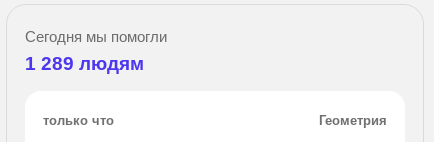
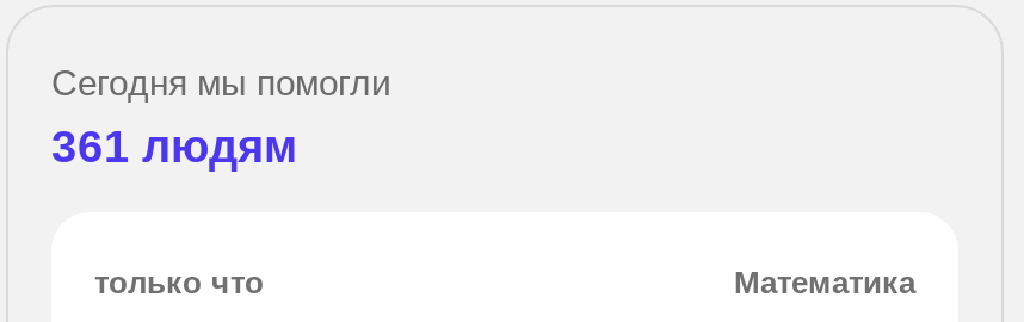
- 1 289 людям
+ 361 людям

- Геометрия
+ Математика
